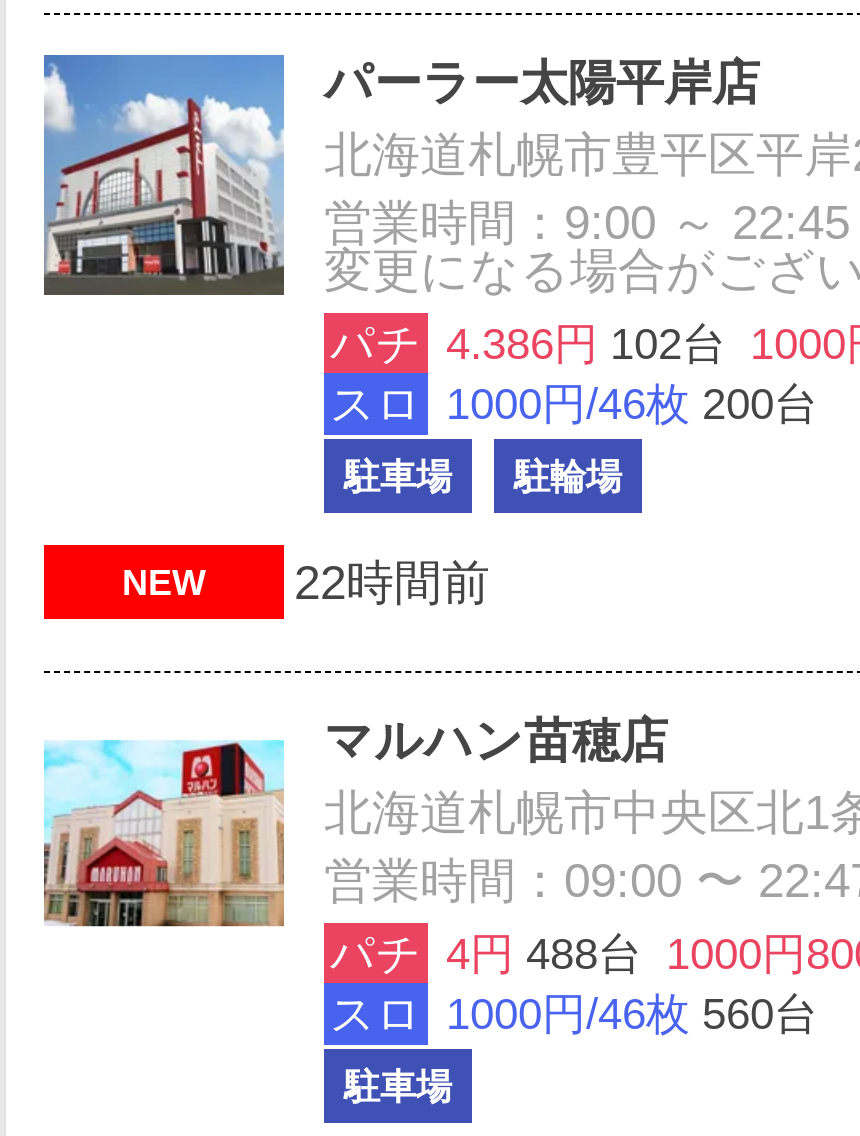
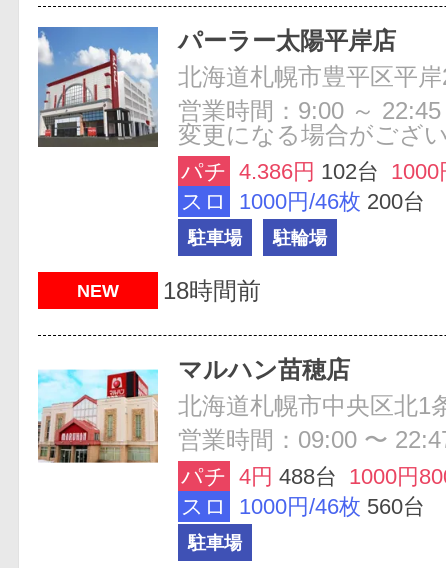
- 22時間前
+ 18時間前
